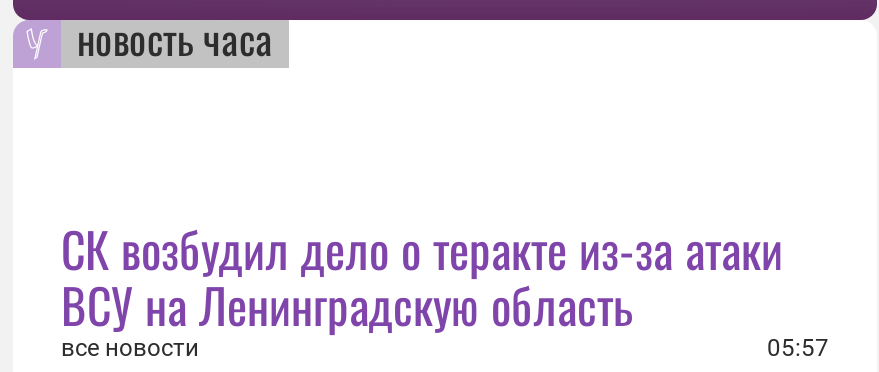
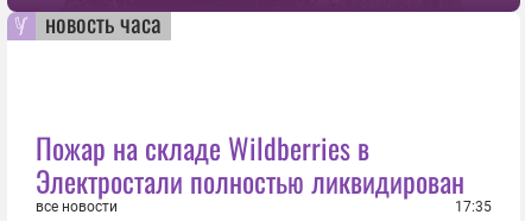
- СК возбудил дело о теракте из-за атаки
- ВСУ на Ленинградскую область
+ Пожар на складе Wildberries в
+ Электростали полностью ликвидирован

- 05:57
+ 17:35
